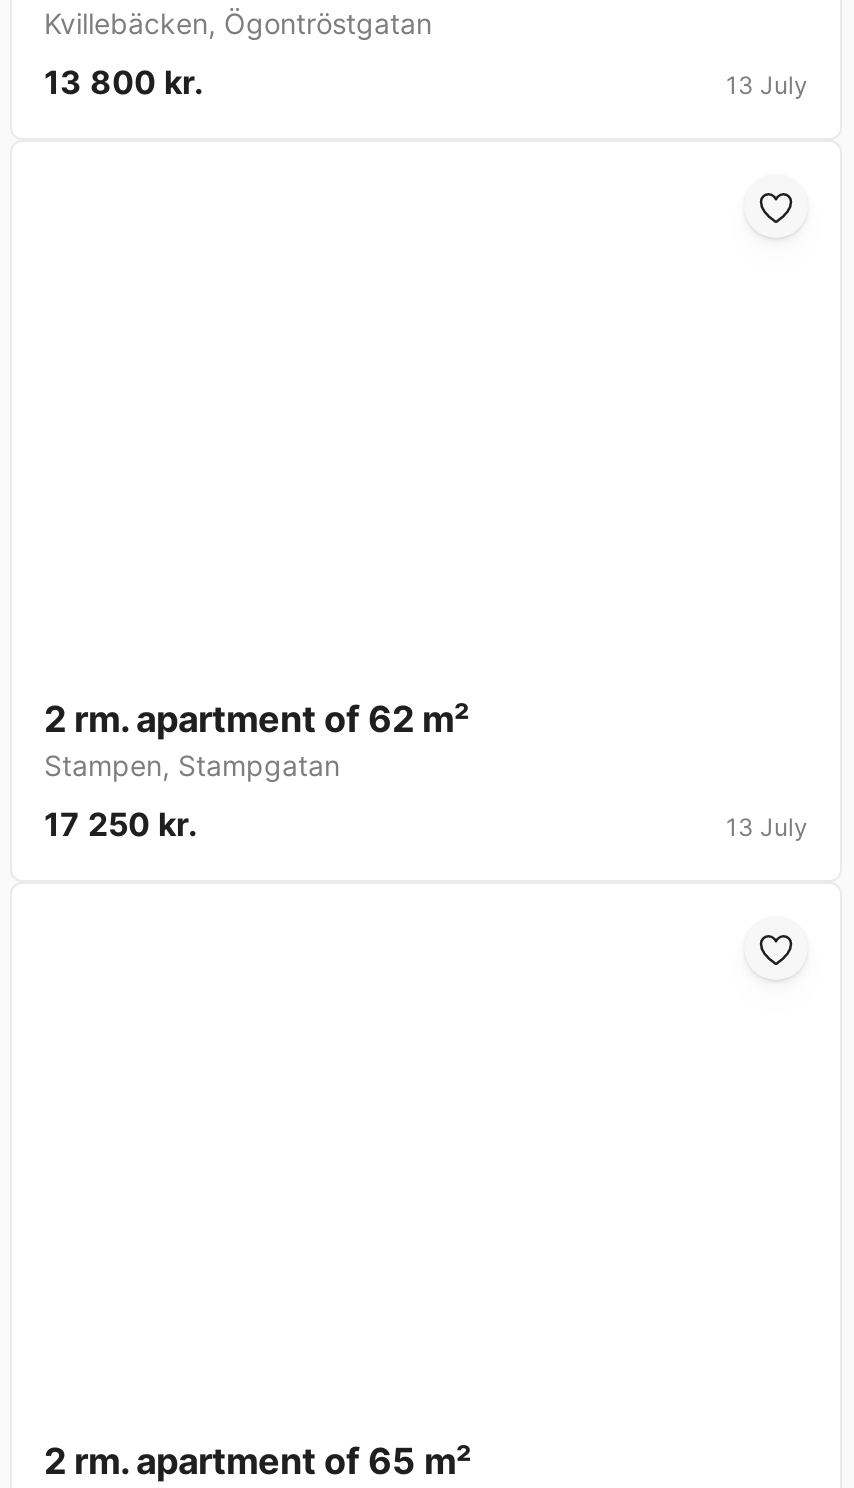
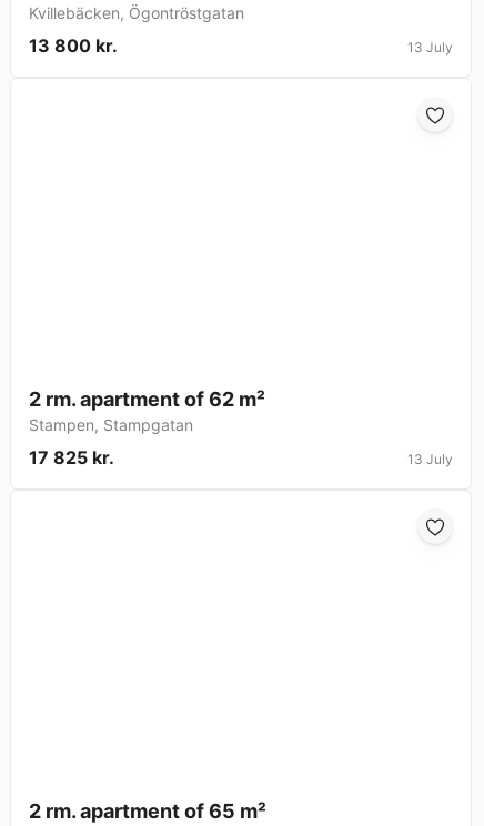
- 17 250 kr.
+ 17 825 kr.
